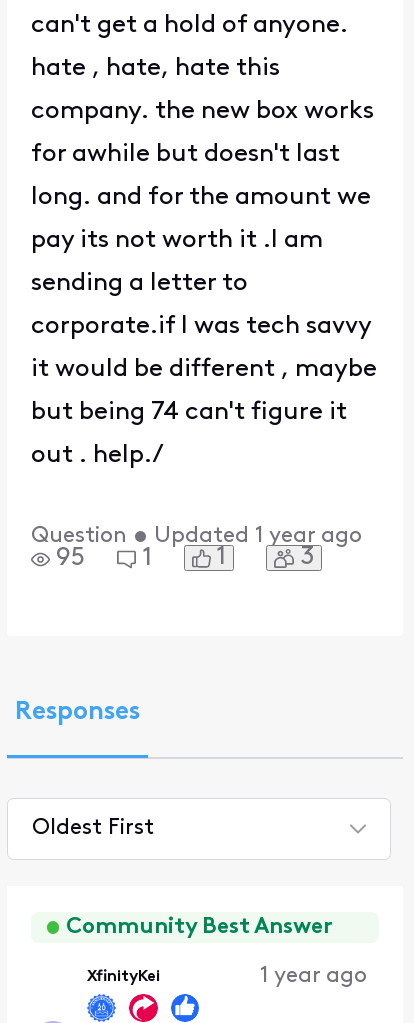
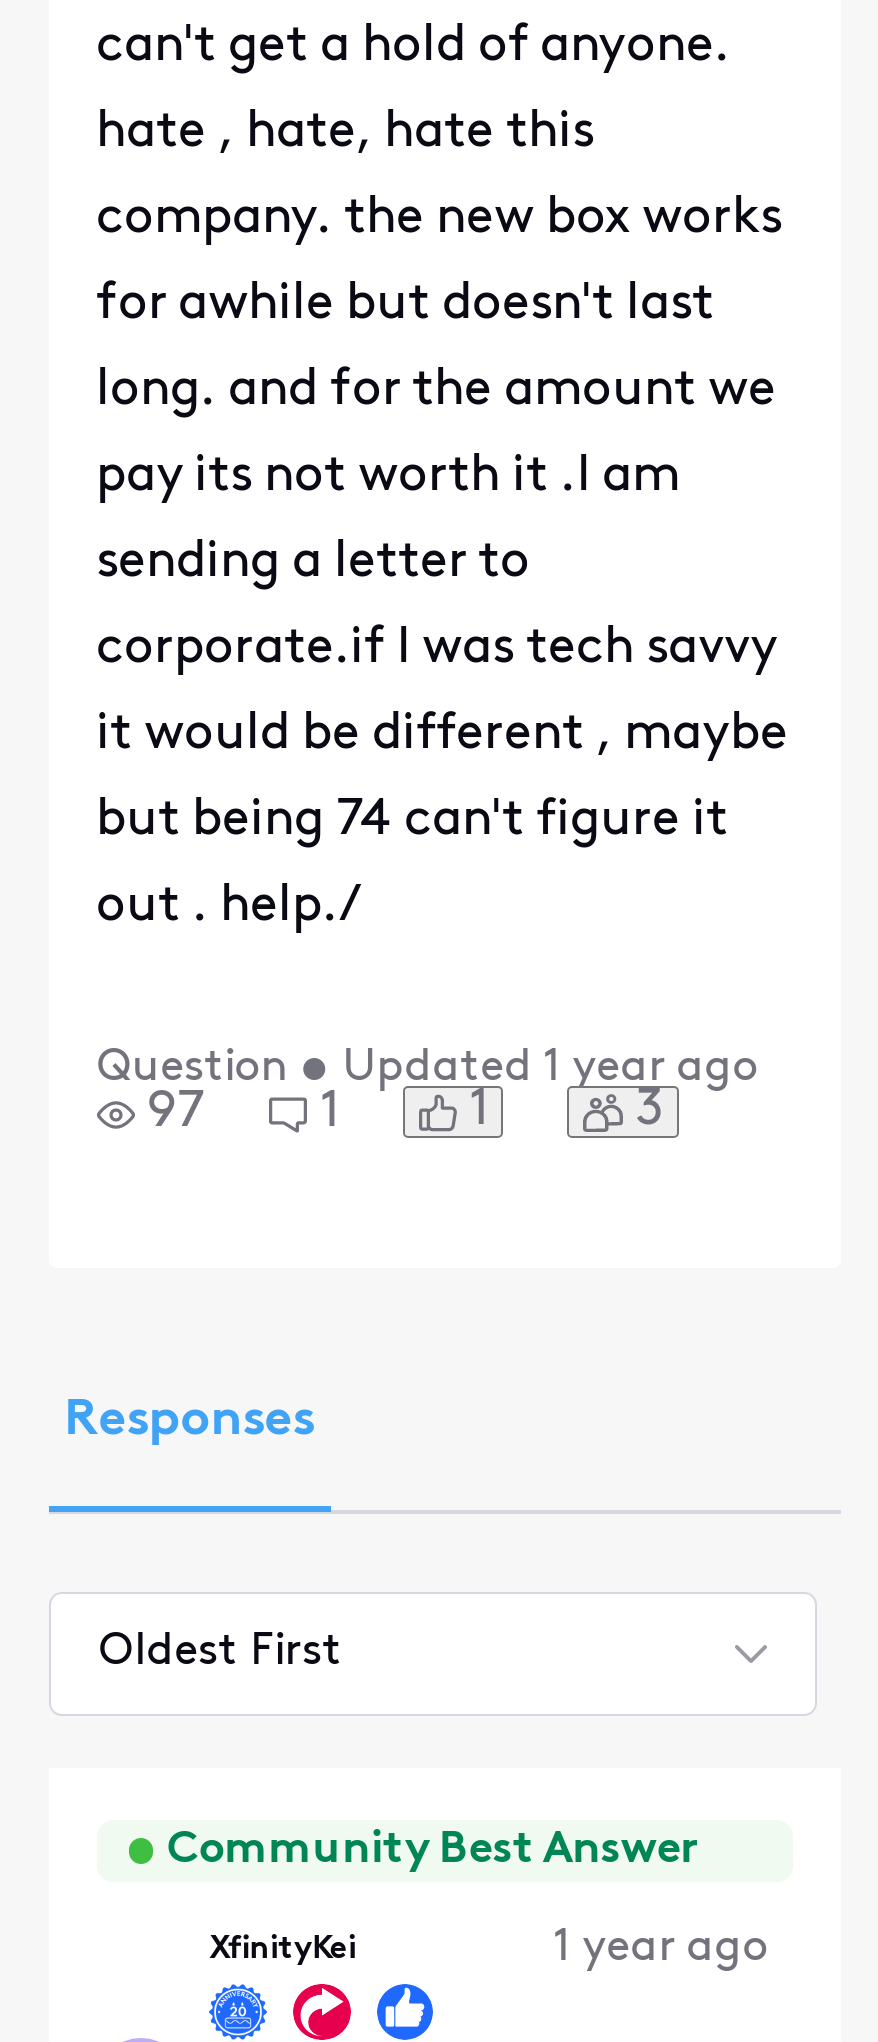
- 95
+ 97
